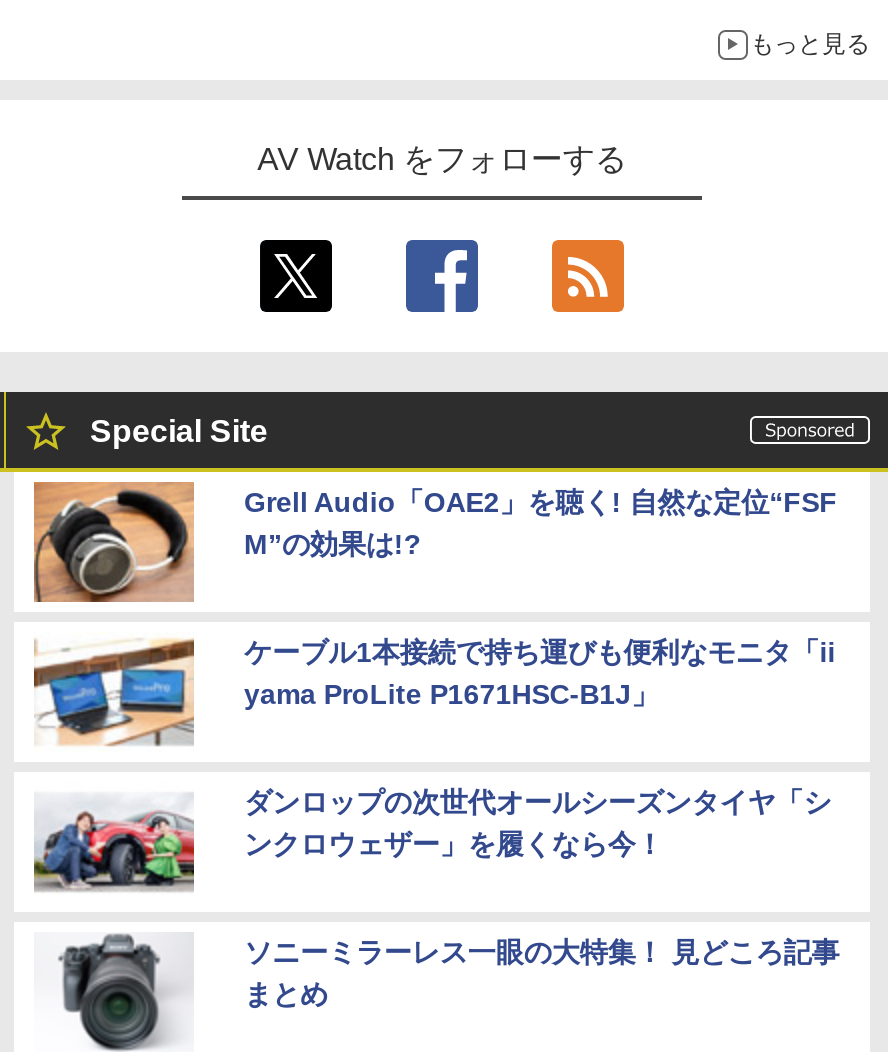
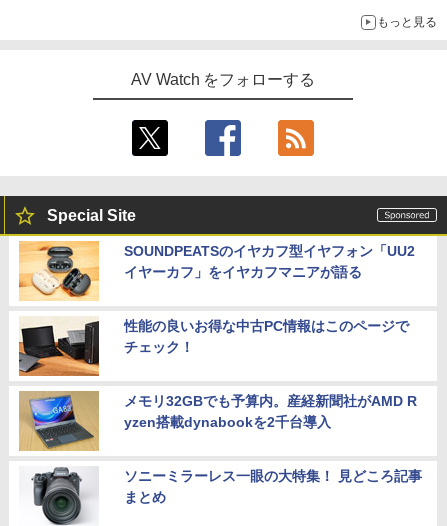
- [image]
- Grell Audio「OAE2」を聴く! 自然な定位“FSF
- M”の効果は!?
+ [image]
+ SOUNDPEATSのイヤカフ型イヤフォン「UU2
+ イヤーカフ」をイヤカフマニアが語る

- [image]
- ケーブル1本接続で持ち運びも便利なモニタ「ii
- yama ProLite P1671HSC-B1J」
+ [image]
+ 性能の良いお得な中古PC情報はこのページで
+ チェック！

- [image]
- ダンロップの次世代オールシーズンタイヤ「シ
- ンクロウェザー」を履くなら今！
+ [image]
+ メモリ32GBでも予算内。産経新聞社がAMD R
+ yzen搭載dynabookを2千台導入
